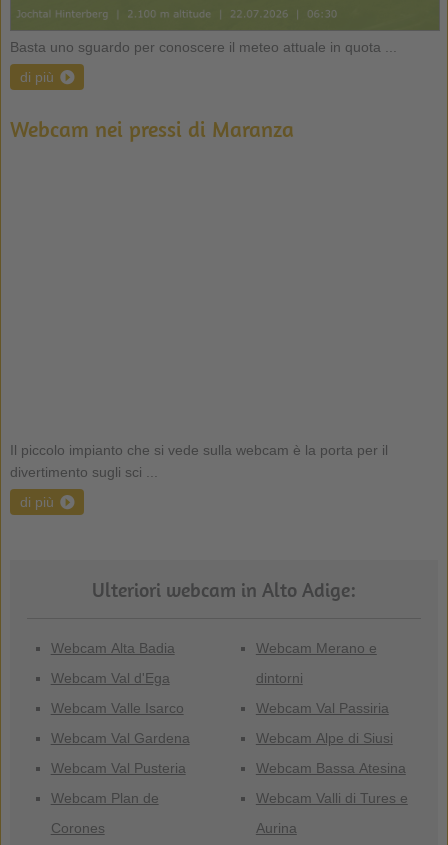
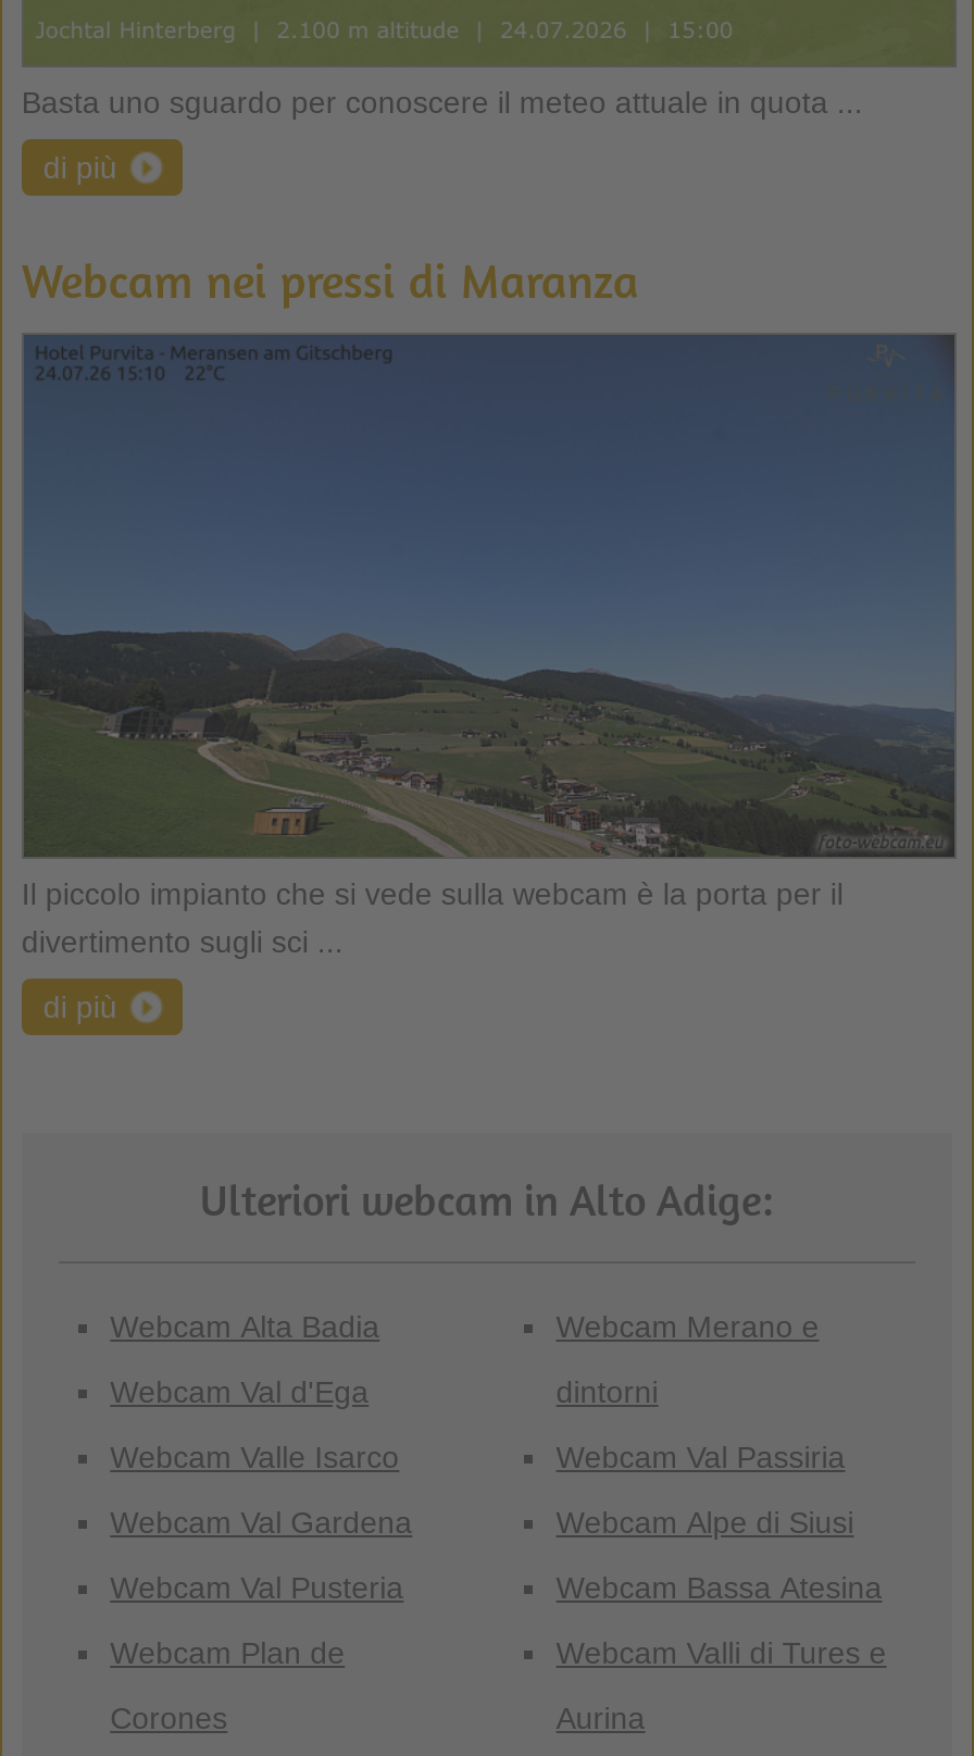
+ [image]
